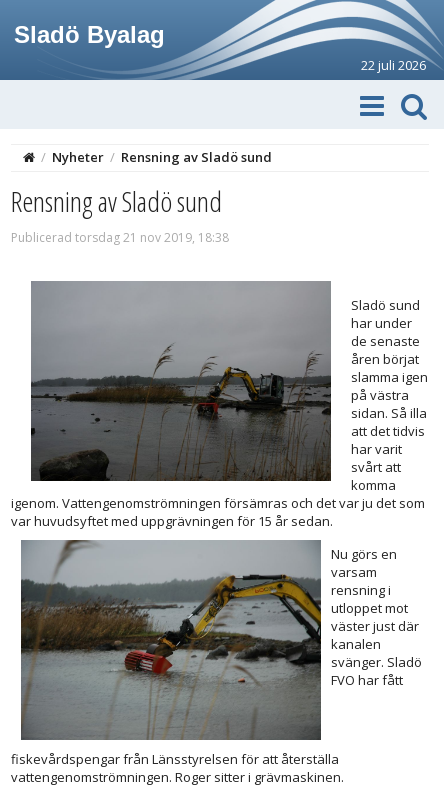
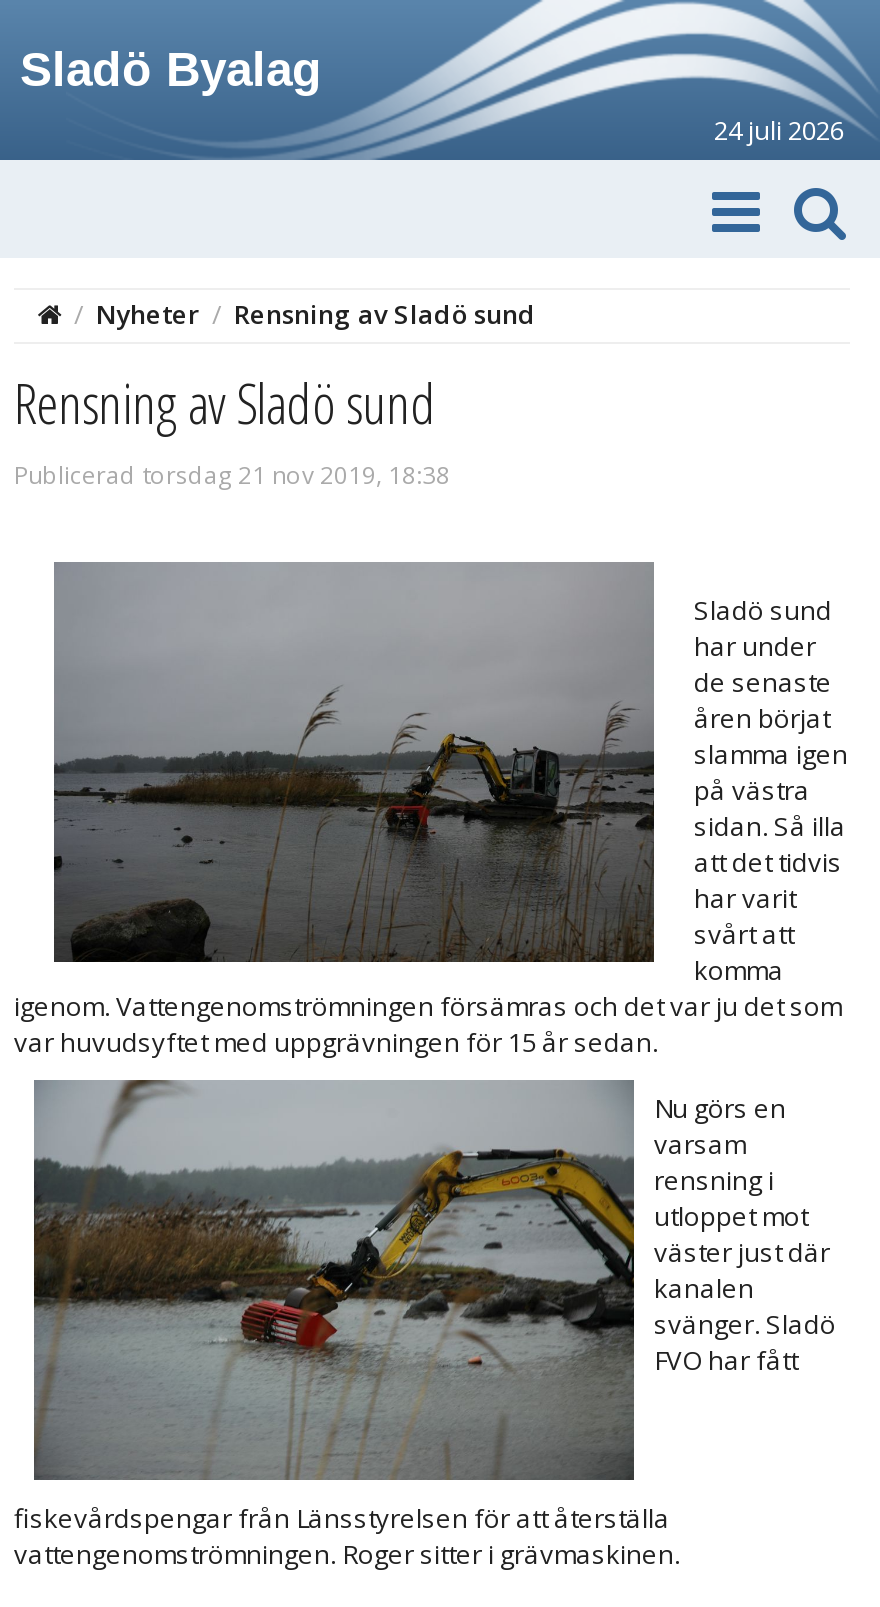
- 22 juli 2026
+ 24 juli 2026
